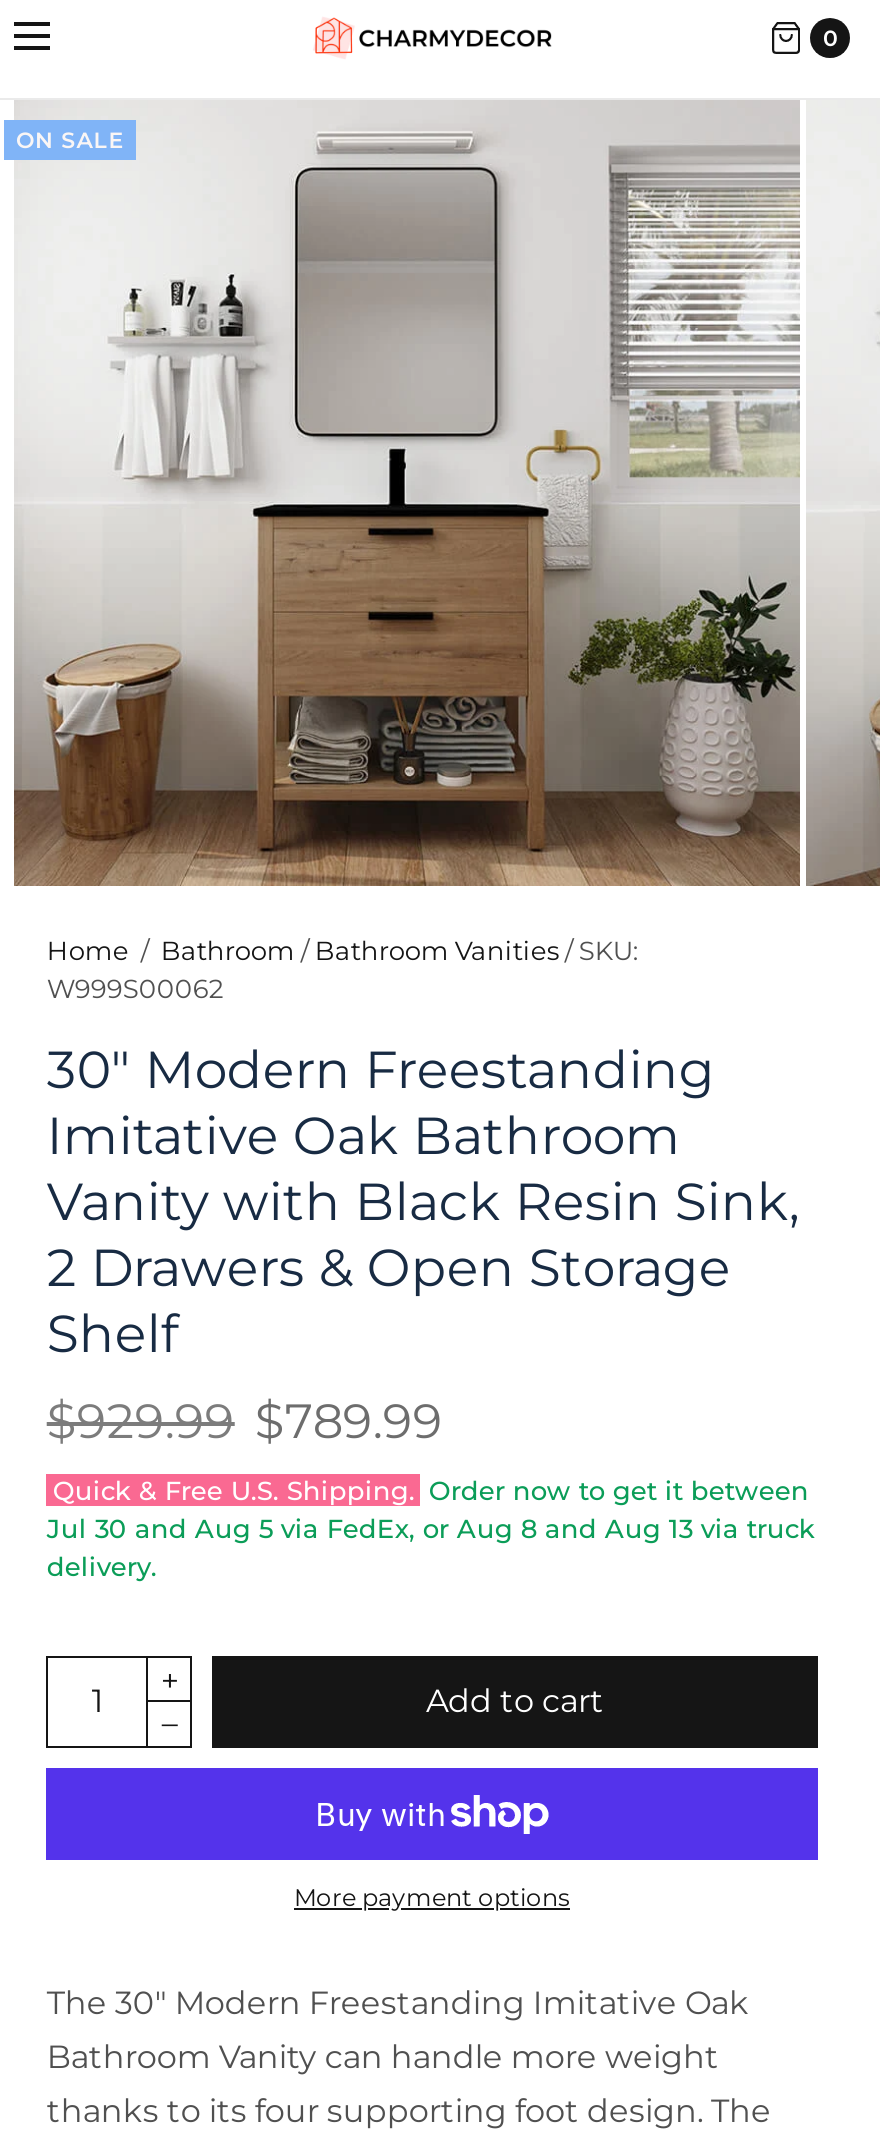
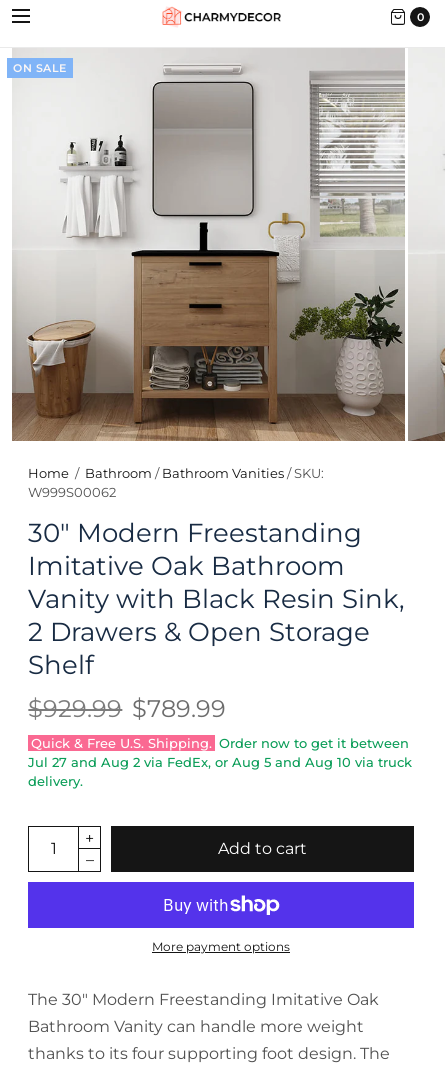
- Jul 30 and Aug 5 via FedEx, or Aug 8 and Aug 13 via truck
+ Jul 27 and Aug 2 via FedEx, or Aug 5 and Aug 10 via truck
